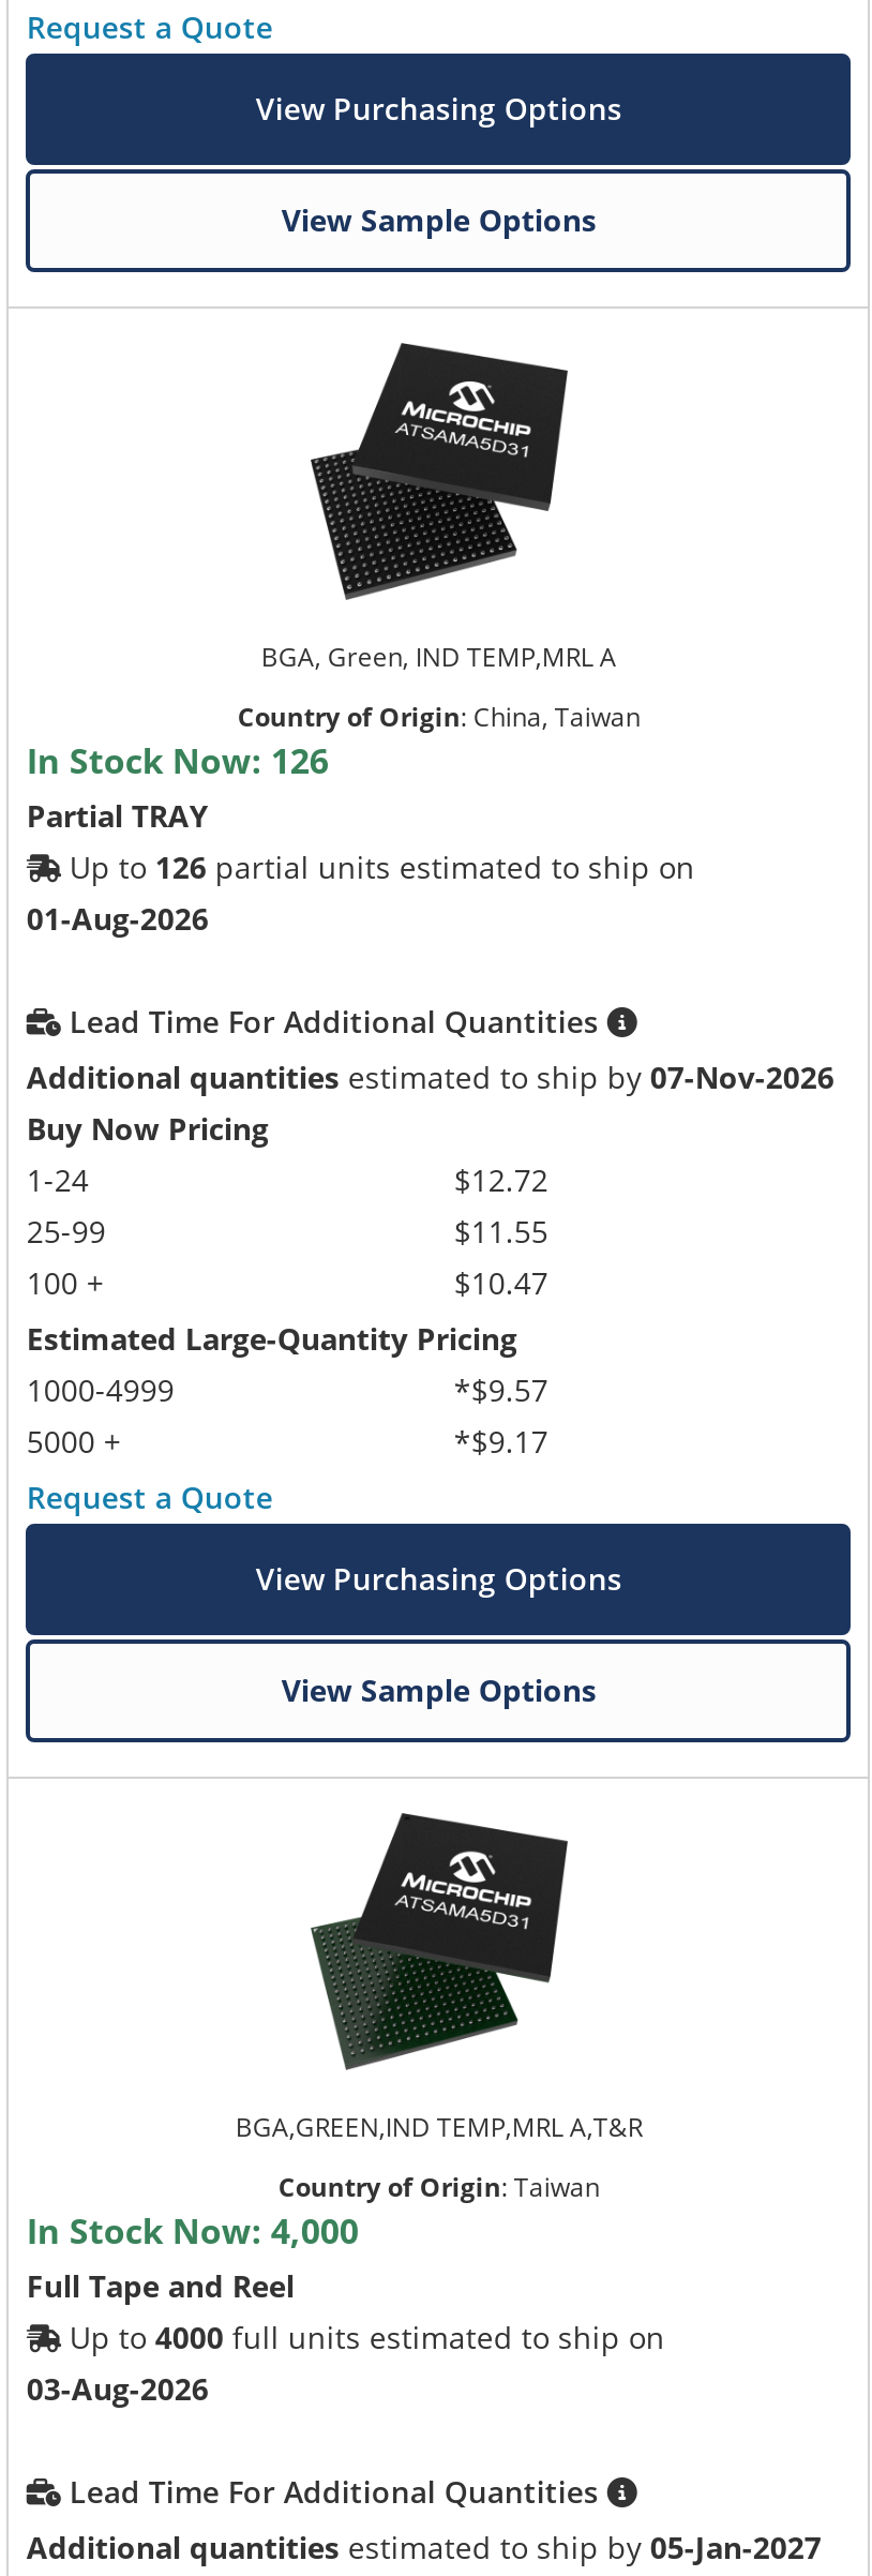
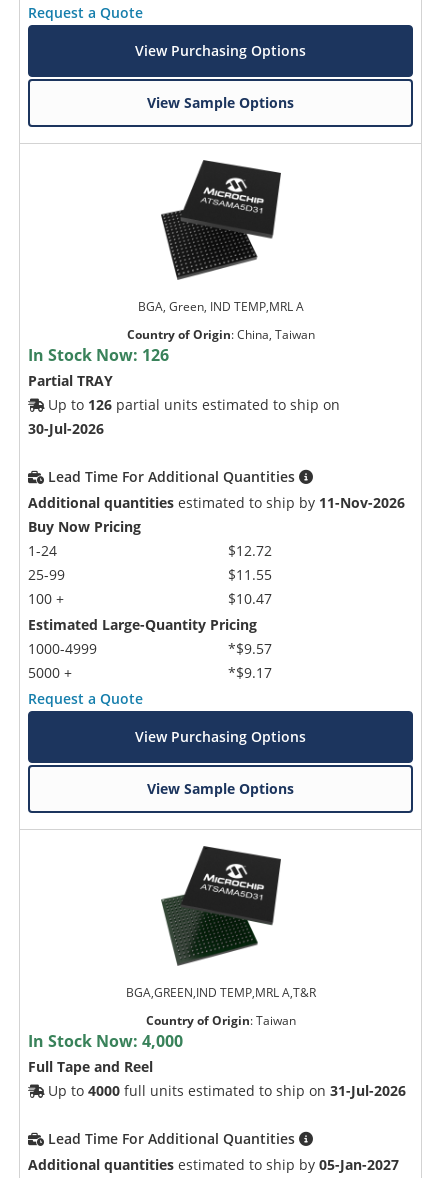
- 01-Aug-2026
+ 30-Jul-2026

- Additional quantities estimated to ship by 07-Nov-2026
+ Additional quantities estimated to ship by 11-Nov-2026

- Up to 4000 full units estimated to ship on
- 03-Aug-2026
+ Up to 4000 full units estimated to ship on 31-Jul-2026
